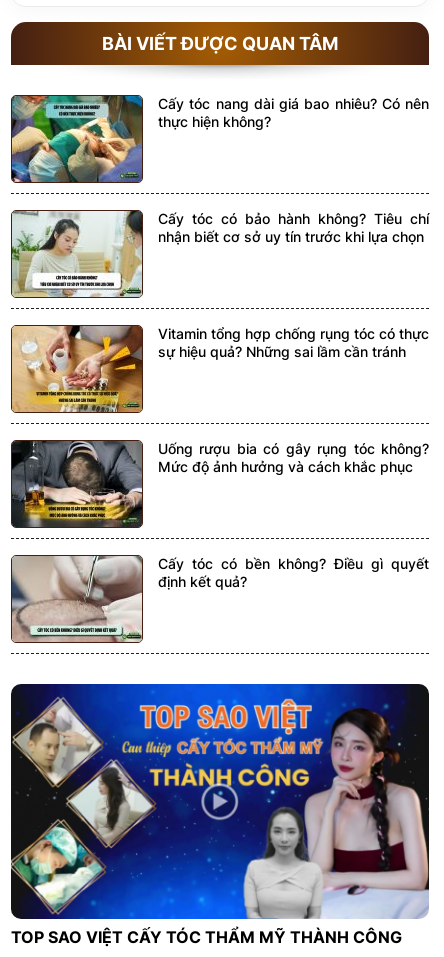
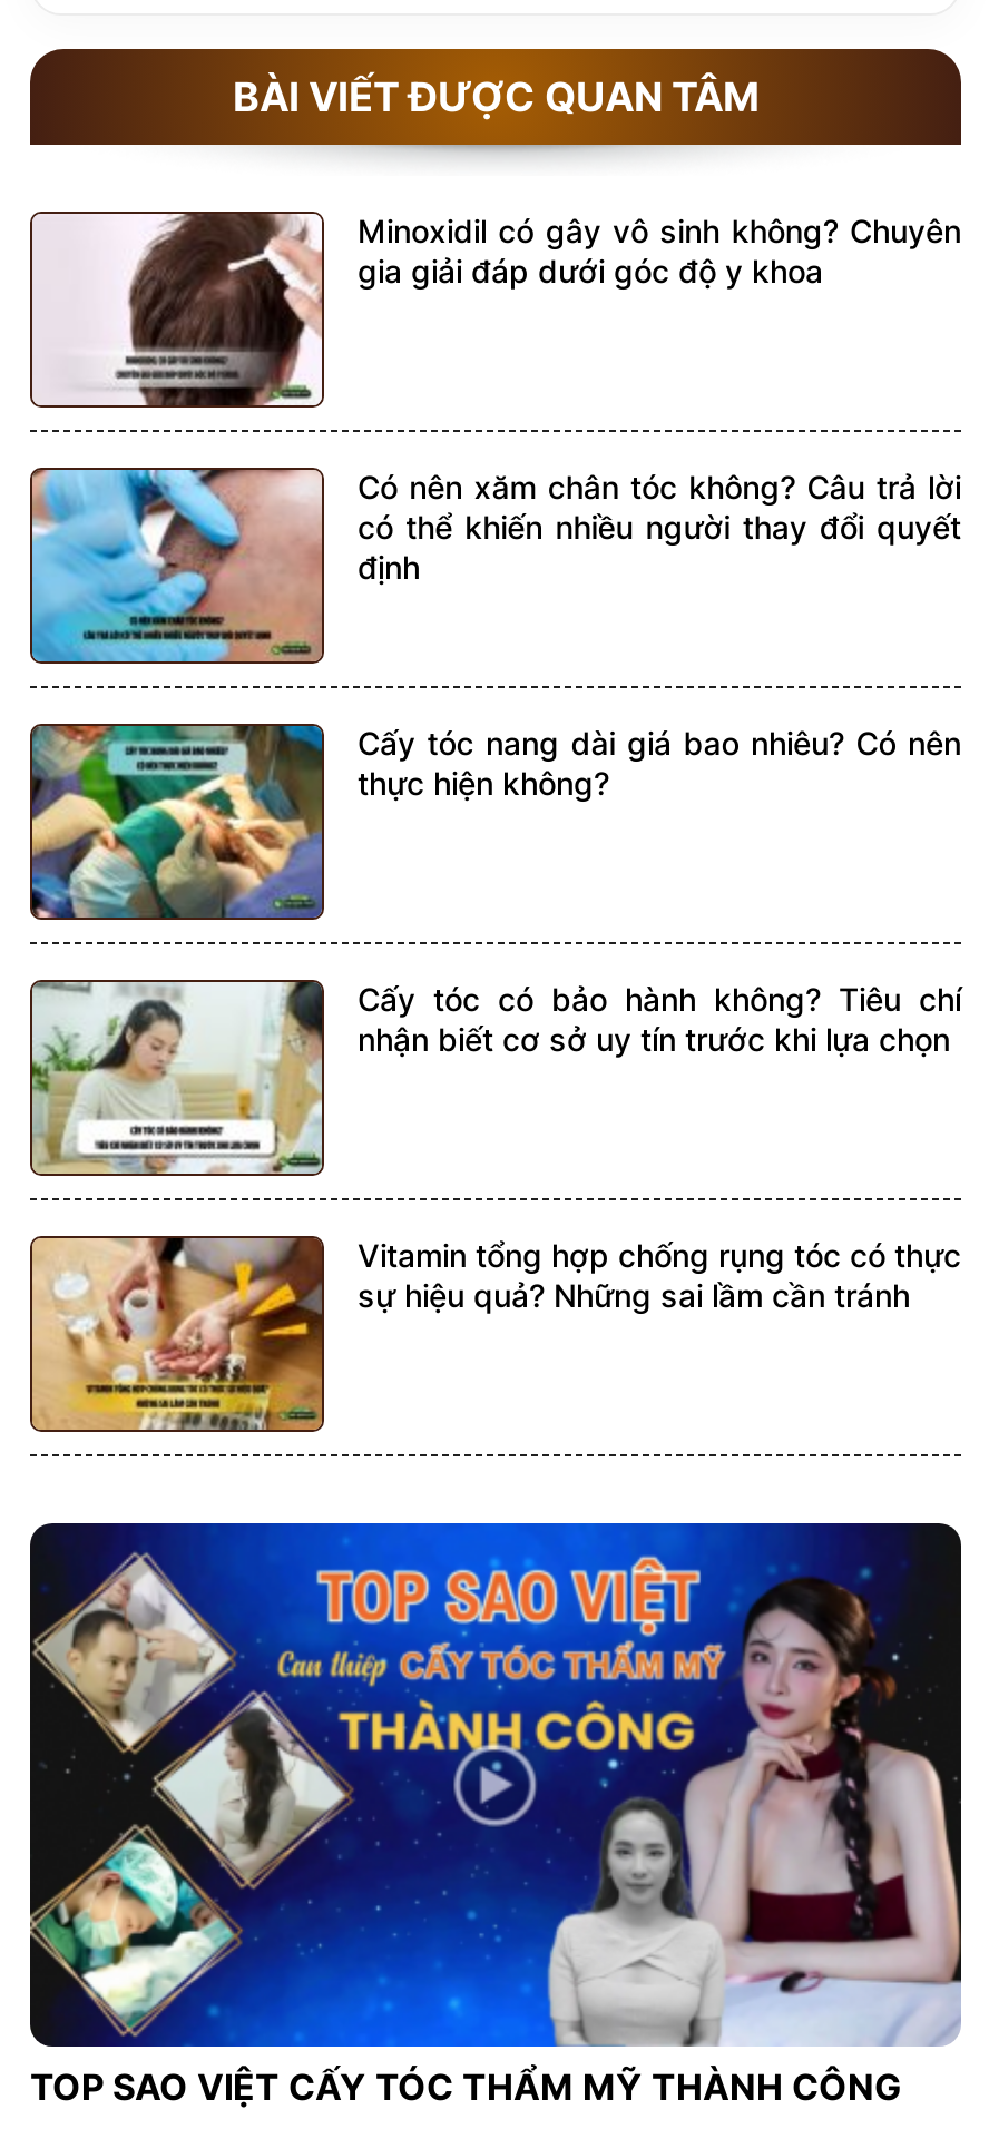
+ [image]
+ Minoxidil có gây vô sinh không? Chuyên
+ gia giải đáp dưới góc độ y khoa

+ [image]
+ Có nên xăm chân tóc không? Câu trả lời
+ có thể khiến nhiều người thay đổi quyết
+ định

moved down: [image] | Cấy tóc nang dài giá bao nhiêu? Có nên | thực hiện không? | Cấy tóc có bảo hành không? Tiêu chí | nhận biết cơ sở uy tín trước khi lựa chọn | Vitamin tổng hợp chống rụng tóc có thực | sự hiệu quả? Những sai lầm cần tránh

moved down: [image]

- [image]
- Uống rượu bia có gây rụng tóc không?
- Mức độ ảnh hưởng và cách khắc phục

- [image]
- Cấy tóc có bền không? Điều gì quyết
- định kết quả?
